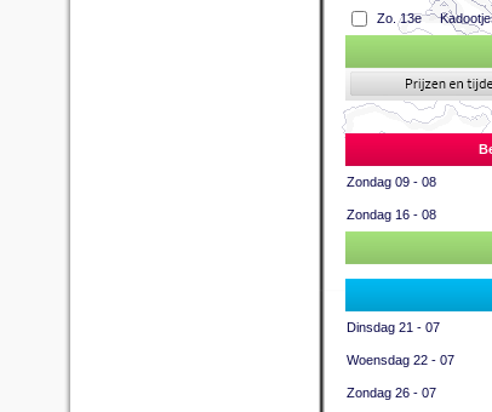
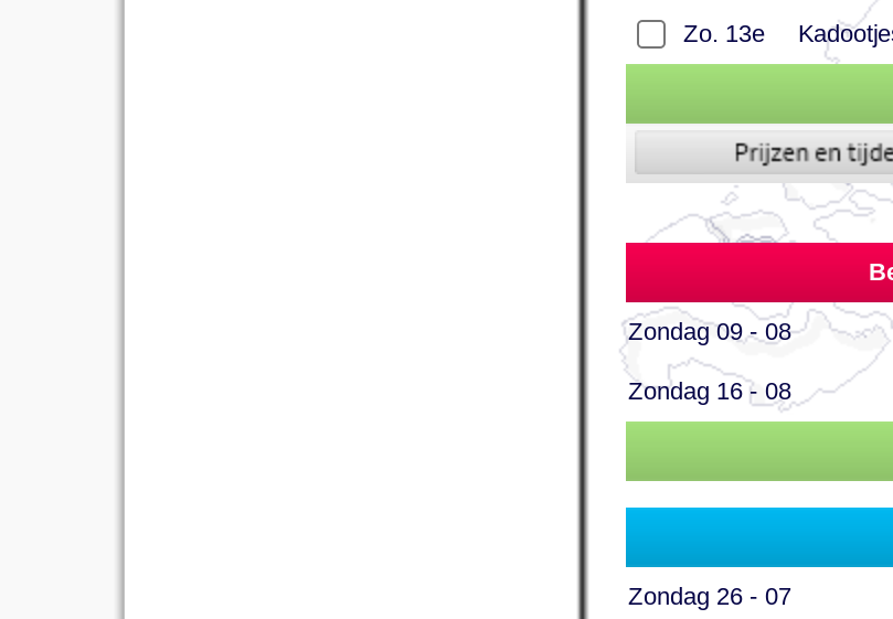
- Dinsdag 21 - 07
- Woensdag 22 - 07
